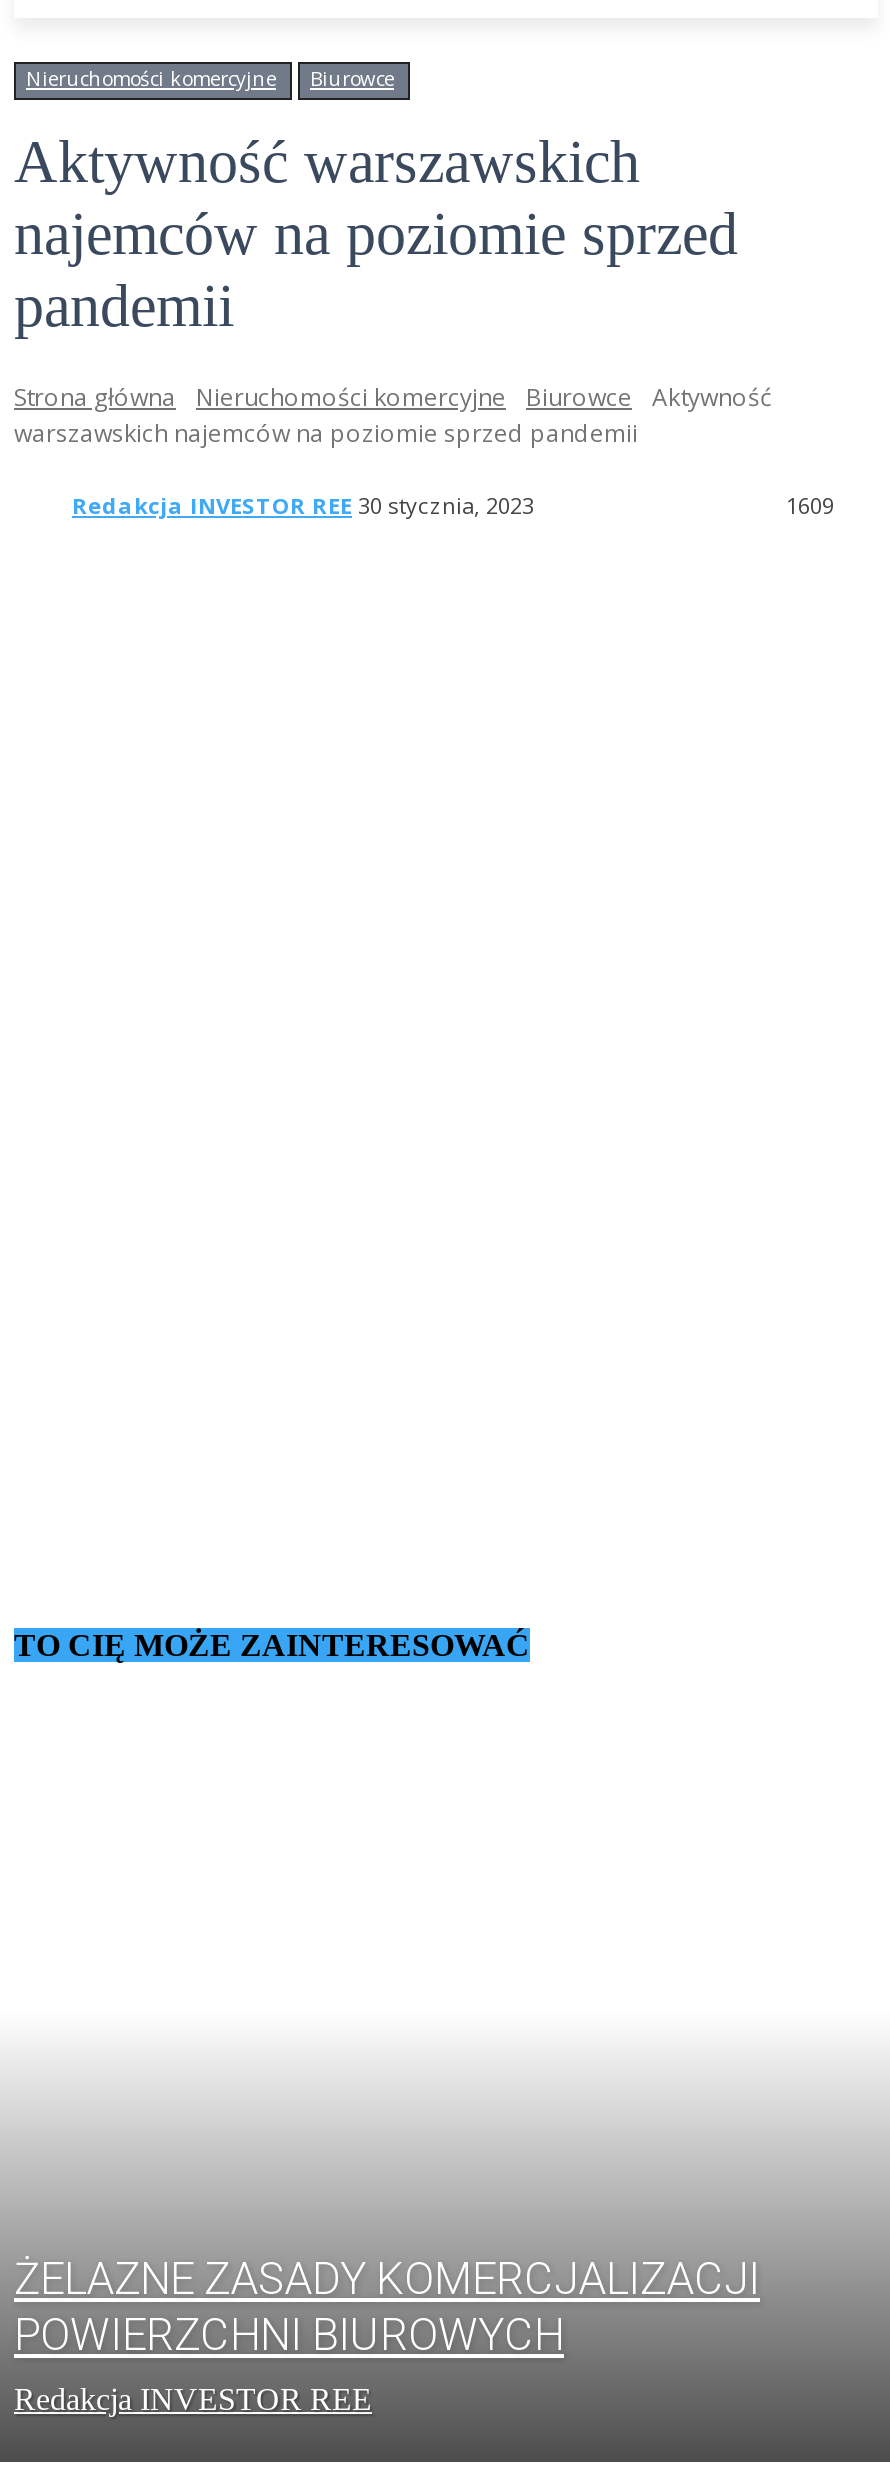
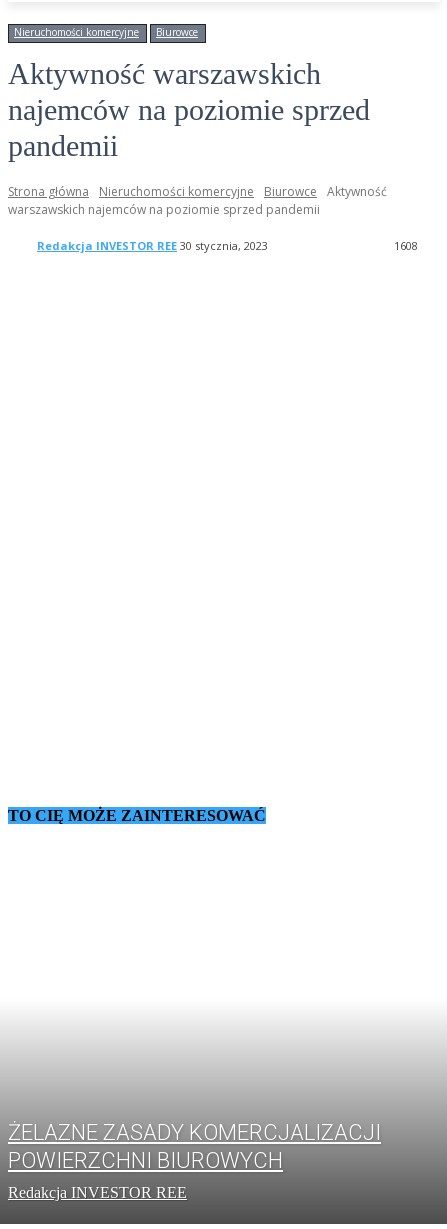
- 1609
+ 1608
